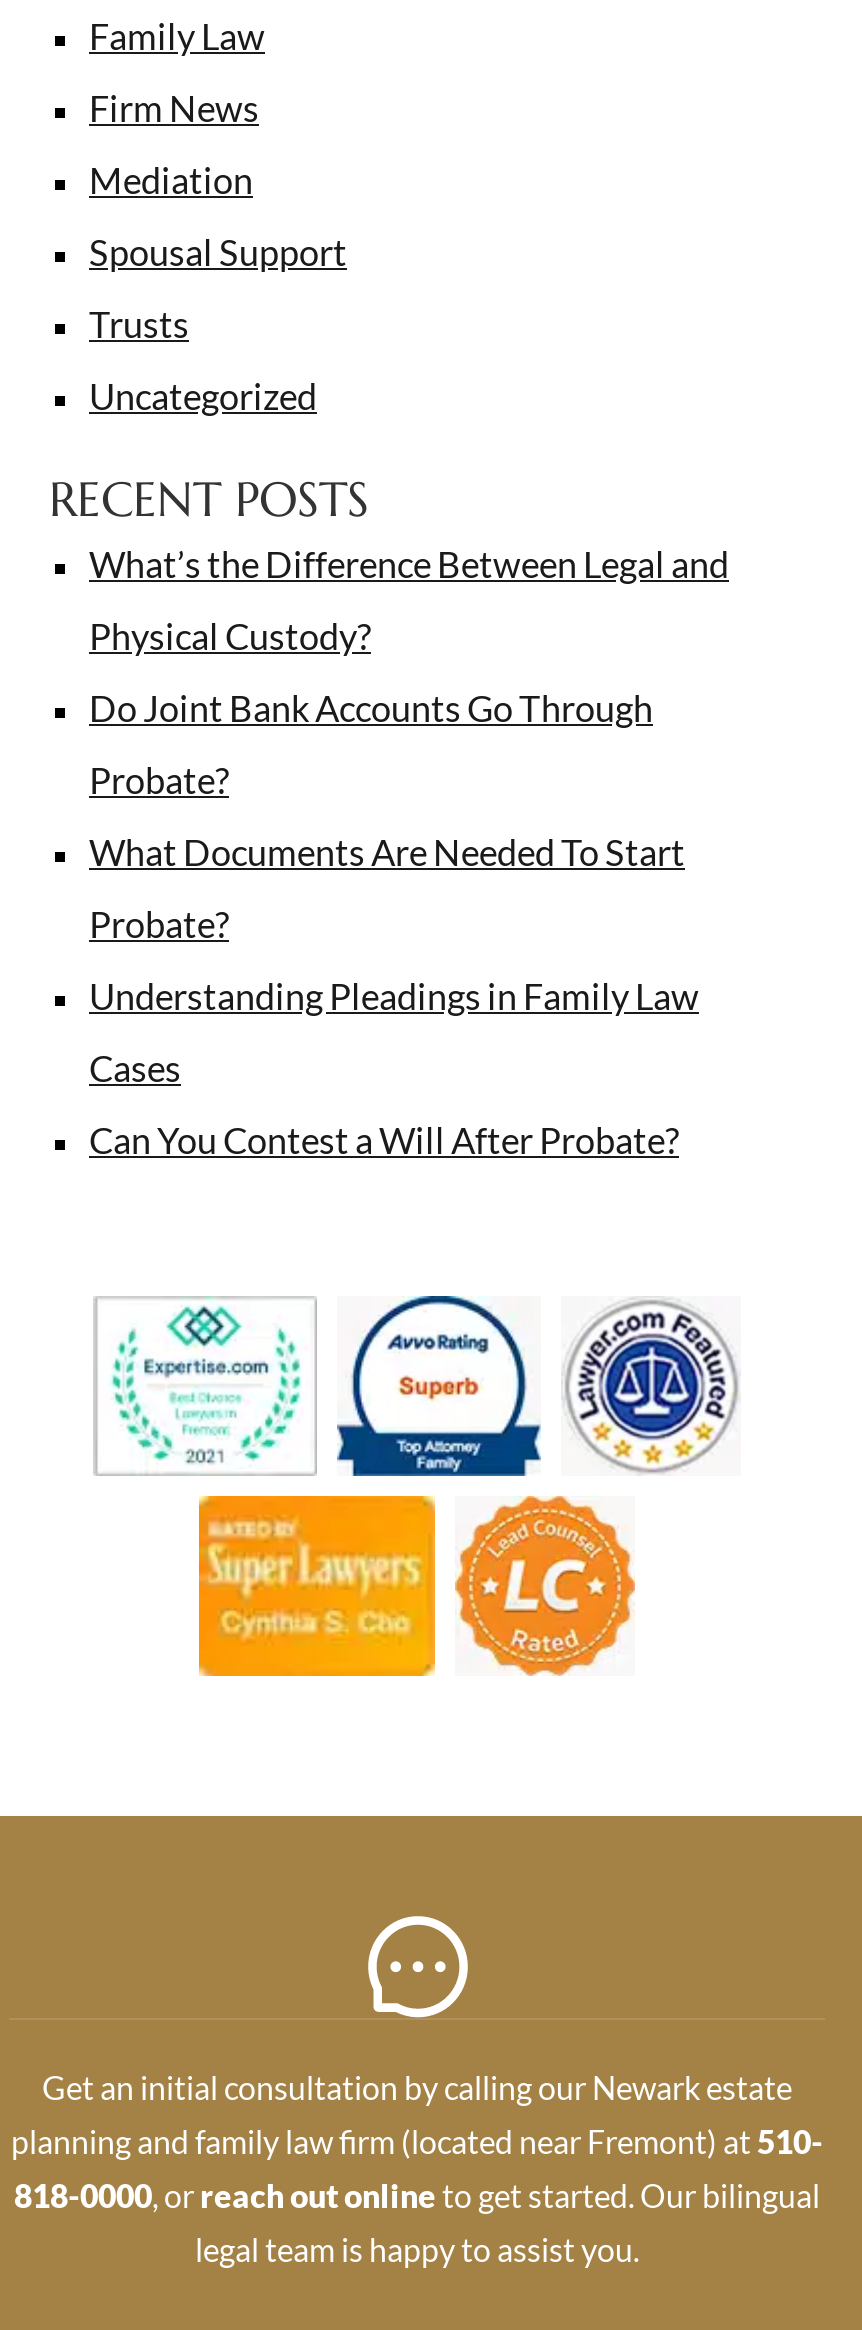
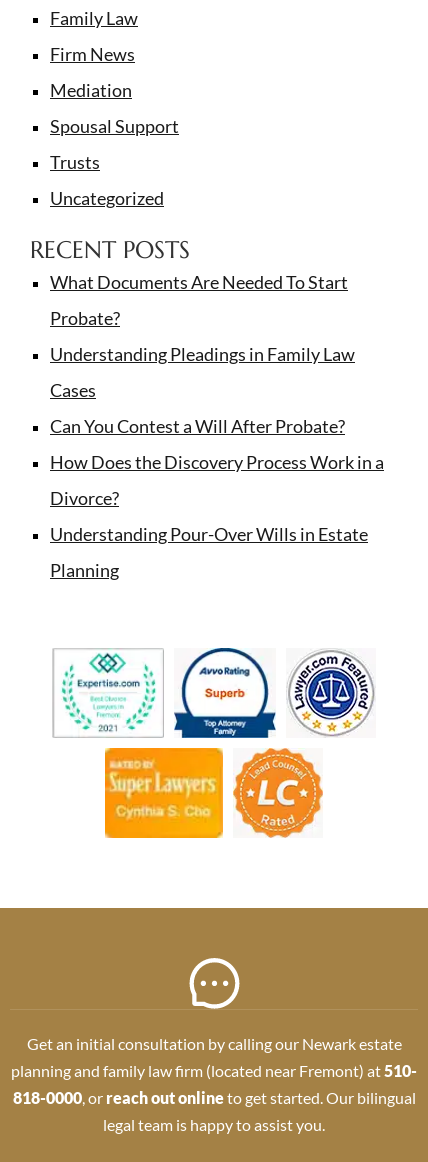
- What’s the Difference Between Legal and
- Physical Custody?
- Do Joint Bank Accounts Go Through
- Probate?

moved up: What Documents Are Needed To Start | Probate? | Understanding Pleadings in Family Law | Cases | Can You Contest a Will After Probate?

+ How Does the Discovery Process Work in a
+ Divorce?
+ Understanding Pour-Over Wills in Estate
+ Planning
